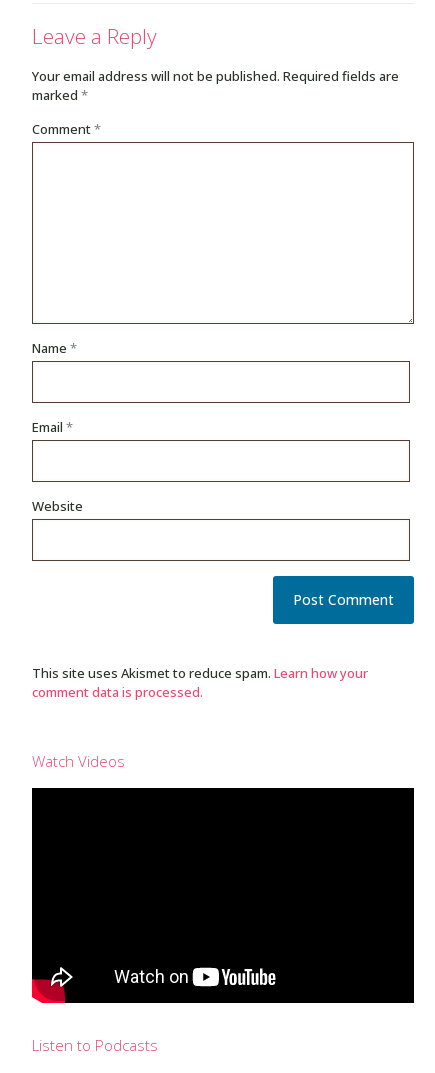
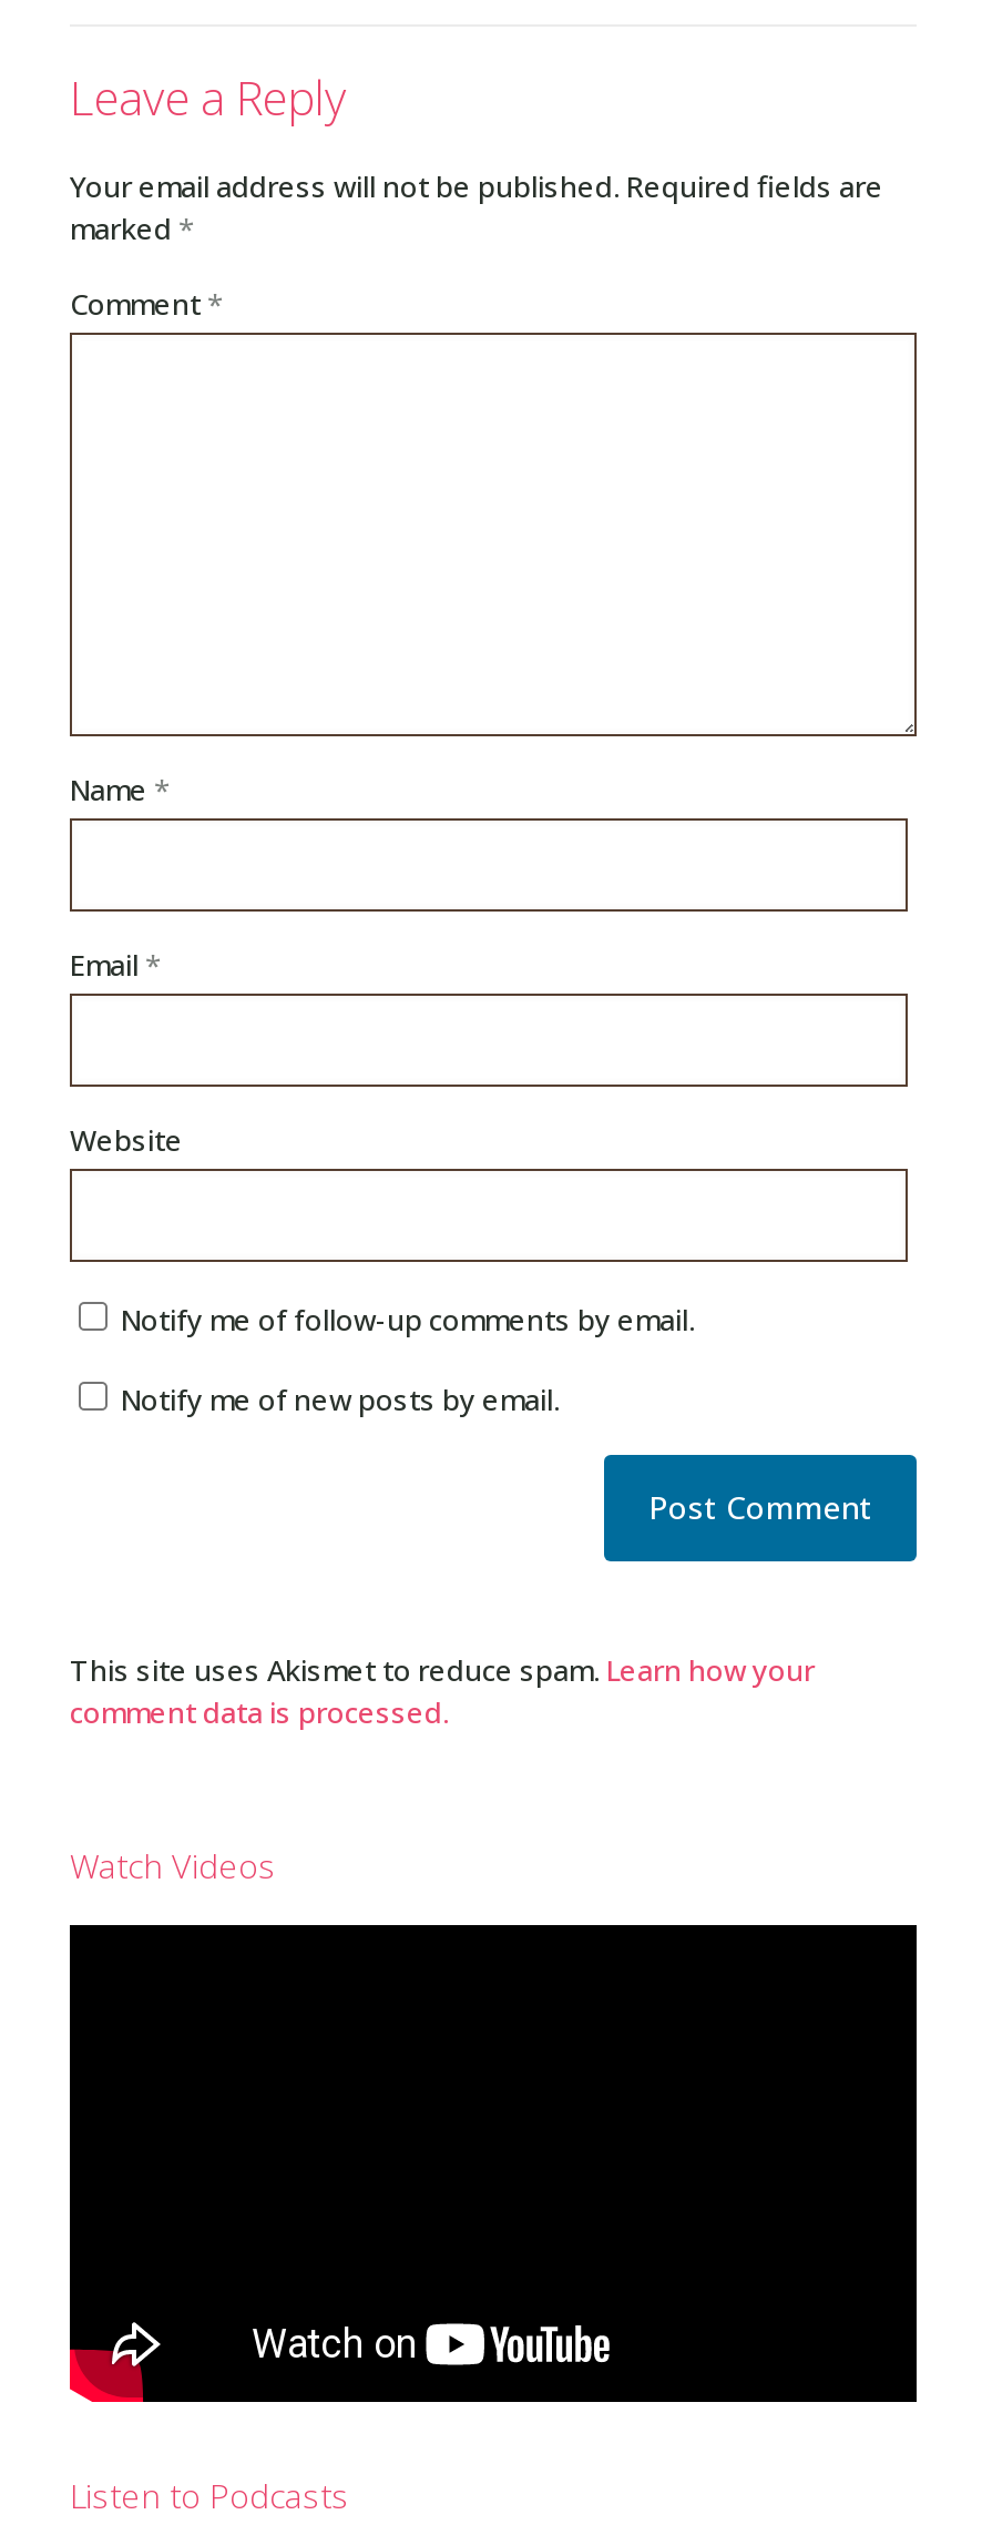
+ Notify me of follow-up comments by email.
+ Notify me of new posts by email.
